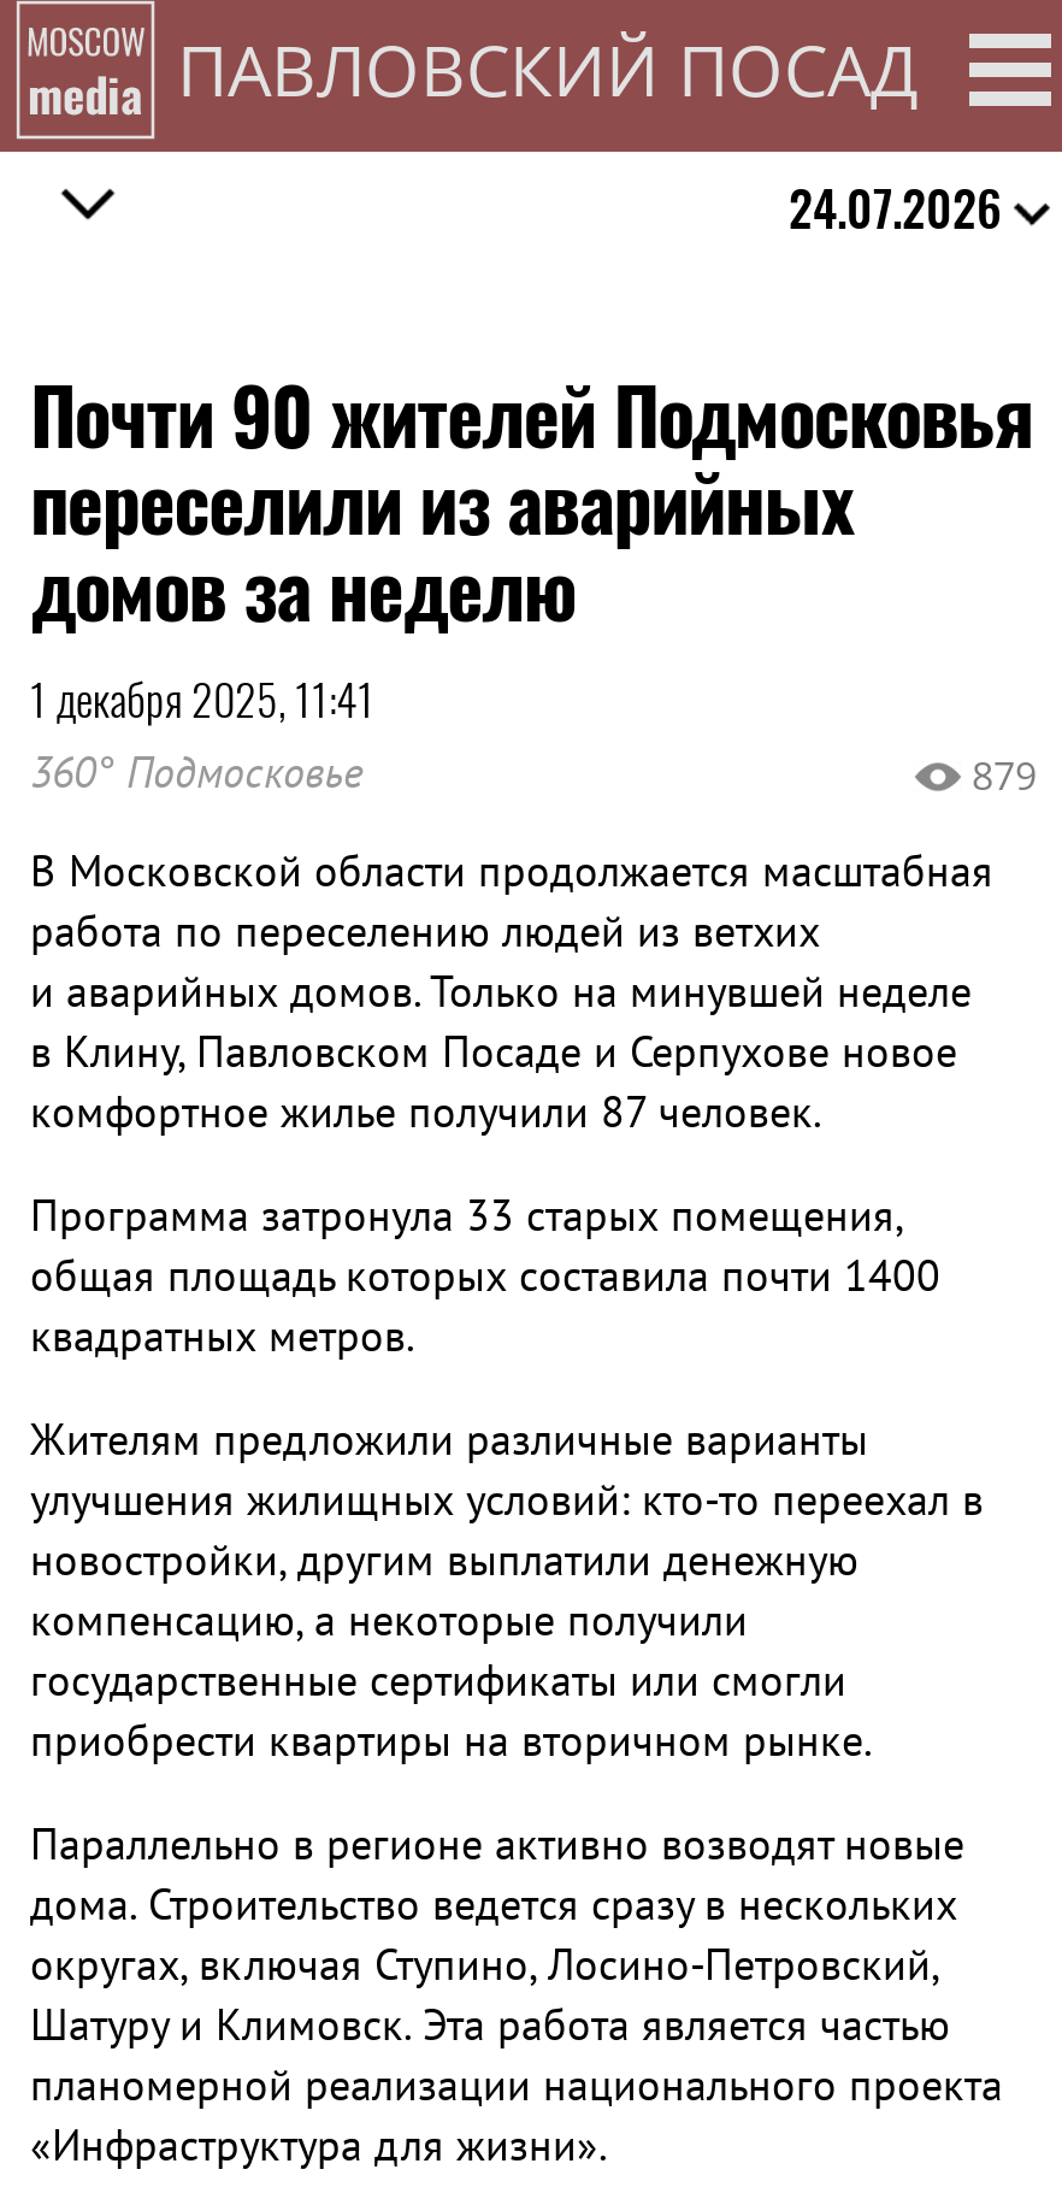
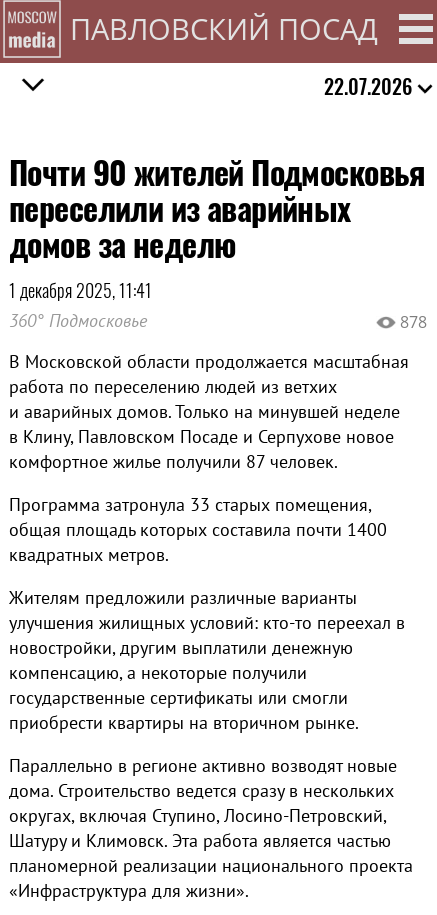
- 24.07.2026
+ 22.07.2026

- 879
+ 878
